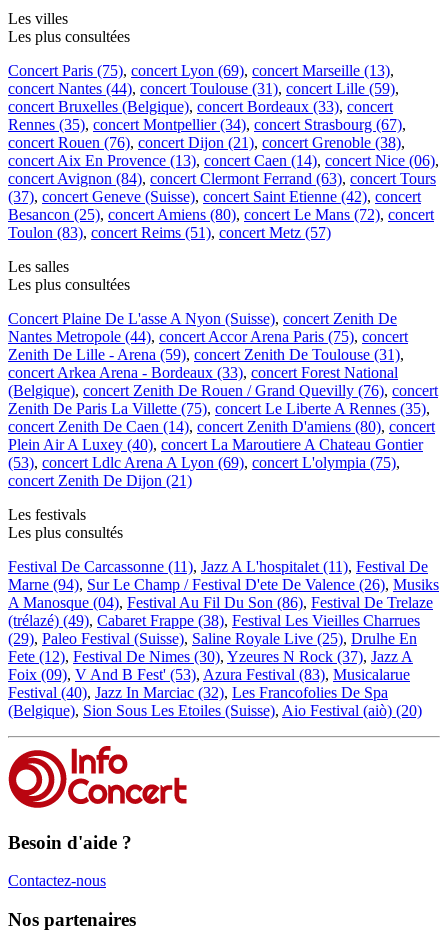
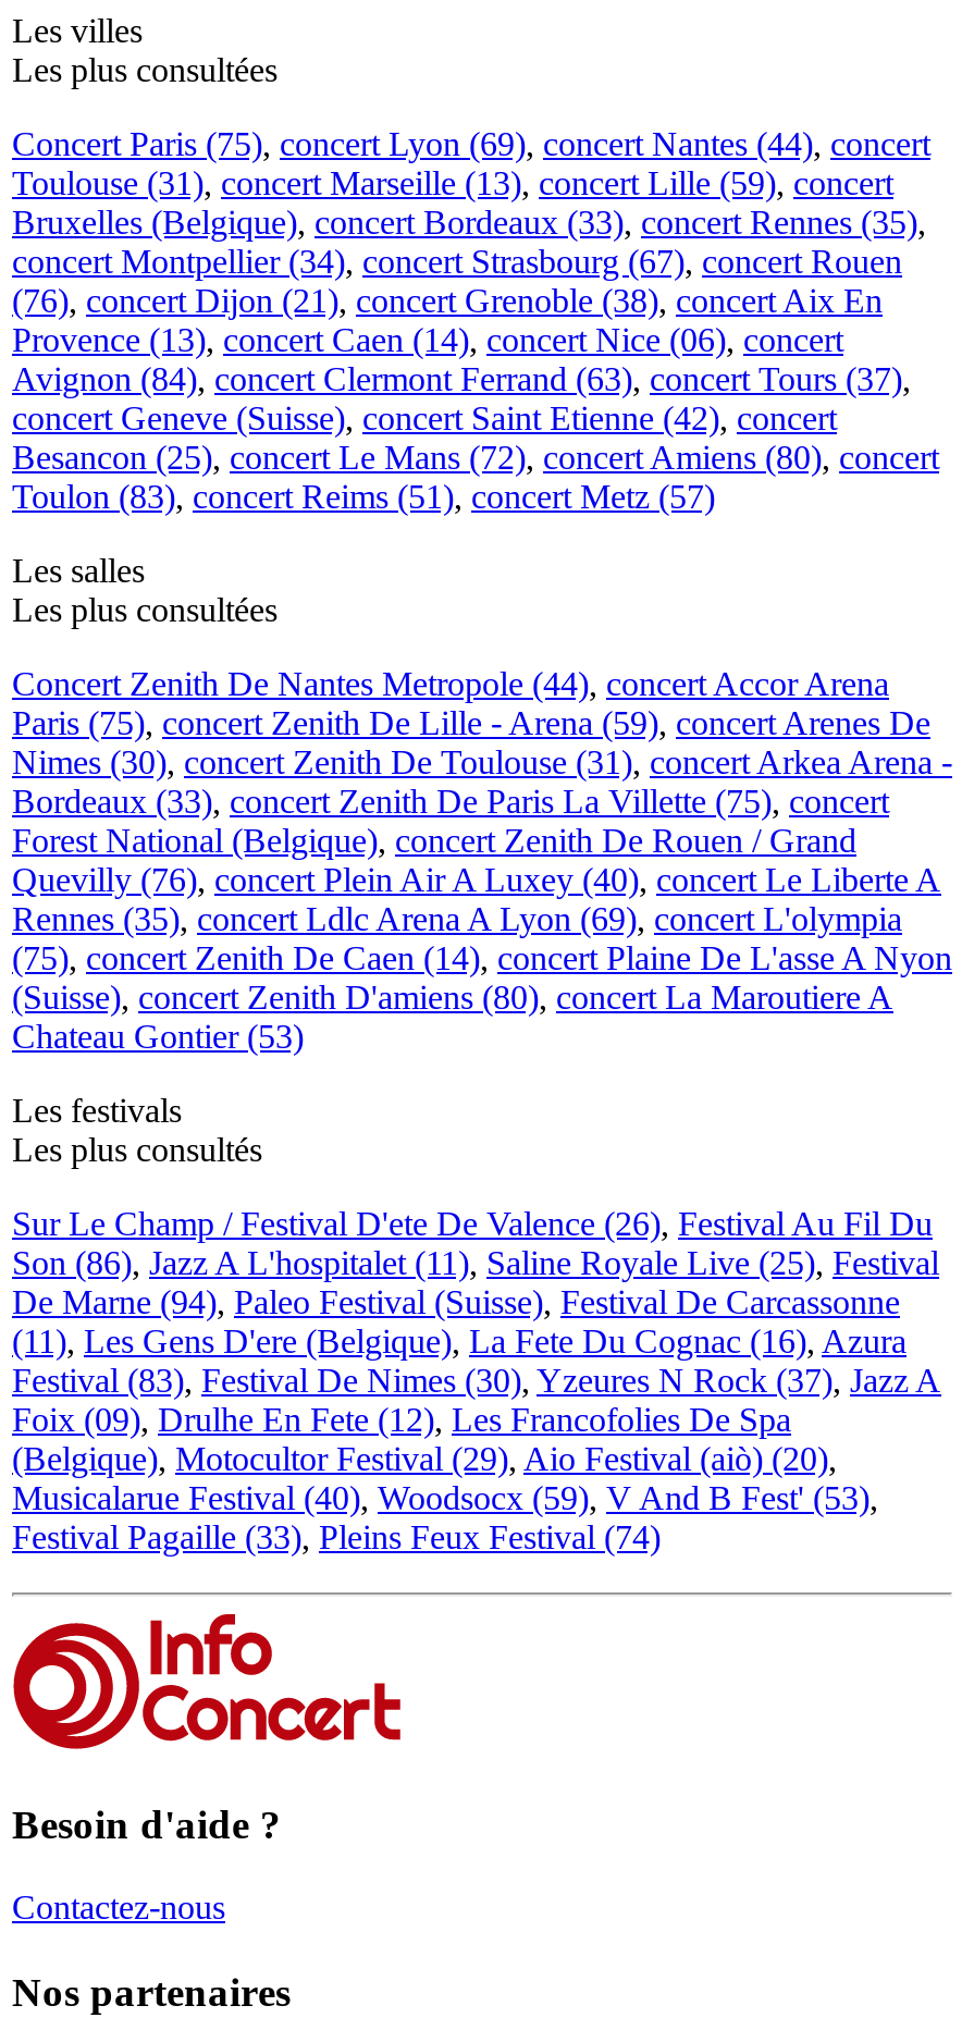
- Concert Paris (75), concert Lyon (69), concert Marseille (13),
- concert Nantes (44), concert Toulouse (31), concert Lille (59),
- concert Bruxelles (Belgique), concert Bordeaux (33), concert
- Rennes (35), concert Montpellier (34), concert Strasbourg (67),
- concert Rouen (76), concert Dijon (21), concert Grenoble (38),
- concert Aix En Provence (13), concert Caen (14), concert Nice (06),
- concert Avignon (84), concert Clermont Ferrand (63), concert Tours
- (37), concert Geneve (Suisse), concert Saint Etienne (42), concert
- Besancon (25), concert Amiens (80), concert Le Mans (72), concert
+ Concert Paris (75), concert Lyon (69), concert Nantes (44), concert
+ Toulouse (31),concert Marseille (13), concert Lille (59), concert
+ Bruxelles (Belgique), concert Bordeaux (33), concert Rennes (35),
+ concert Montpellier (34), concert Strasbourg (67), concert Rouen
+ (76), concert Dijon (21), concert Grenoble (38), concert Aix En
+ Provence (13), concert Caen (14), concert Nice (06), concert
+ Avignon (84), concert Clermont Ferrand (63), concert Tours (37),
+ concert Geneve (Suisse), concert Saint Etienne (42), concert
+ Besancon (25), concert Le Mans (72), concert Amiens (80), concert

- Concert Plaine De L'asse A Nyon (Suisse), concert Zenith De
- Nantes Metropole (44), concert Accor Arena Paris (75), concert
- Zenith De Lille - Arena (59), concert Zenith De Toulouse (31),
- concert Arkea Arena - Bordeaux (33), concert Forest National
- (Belgique), concert Zenith De Rouen / Grand Quevilly (76), concert
- Zenith De Paris La Villette (75), concert Le Liberte A Rennes (35),
- concert Zenith De Caen (14), concert Zenith D'amiens (80), concert
- Plein Air A Luxey (40), concert La Maroutiere A Chateau Gontier
- (53), concert Ldlc Arena A Lyon (69), concert L'olympia (75),
- concert Zenith De Dijon (21)
+ Concert Zenith De Nantes Metropole (44), concert Accor Arena
+ Paris (75), concert Zenith De Lille - Arena (59), concert Arenes De
+ Nimes (30), concert Zenith De Toulouse (31), concert Arkea Arena -
+ Bordeaux (33), concert Zenith De Paris La Villette (75), concert
+ Forest National (Belgique), concert Zenith De Rouen / Grand
+ Quevilly (76), concert Plein Air A Luxey (40), concert Le Liberte A
+ Rennes (35), concert Ldlc Arena A Lyon (69), concert L'olympia
+ (75), concert Zenith De Caen (14), concert Plaine De L'asse A Nyon
+ (Suisse), concert Zenith D'amiens (80), concert La Maroutiere A
+ Chateau Gontier (53)

- Festival De Carcassonne (11), Jazz A L'hospitalet (11), Festival De
- Marne (94), Sur Le Champ / Festival D'ete De Valence (26), Musiks
- A Manosque (04), Festival Au Fil Du Son (86), Festival De Trelaze
- (trélazé) (49), Cabaret Frappe (38), Festival Les Vieilles Charrues
- (29), Paleo Festival (Suisse), Saline Royale Live (25), Drulhe En
- Fete (12), Festival De Nimes (30), Yzeures N Rock (37), Jazz A
- Foix (09), V And B Fest' (53), Azura Festival (83), Musicalarue
- Festival (40), Jazz In Marciac (32), Les Francofolies De Spa
- (Belgique), Sion Sous Les Etoiles (Suisse), Aio Festival (aiò) (20)
+ Sur Le Champ / Festival D'ete De Valence (26), Festival Au Fil Du
+ Son (86), Jazz A L'hospitalet (11), Saline Royale Live (25), Festival
+ De Marne (94), Paleo Festival (Suisse), Festival De Carcassonne
+ (11), Les Gens D'ere (Belgique), La Fete Du Cognac (16), Azura
+ Festival (83), Festival De Nimes (30), Yzeures N Rock (37), Jazz A
+ Foix (09), Drulhe En Fete (12), Les Francofolies De Spa
+ (Belgique), Motocultor Festival (29), Aio Festival (aiò) (20),
+ Musicalarue Festival (40), Woodsocx (59), V And B Fest' (53),
+ Festival Pagaille (33),Pleins Feux Festival (74)
